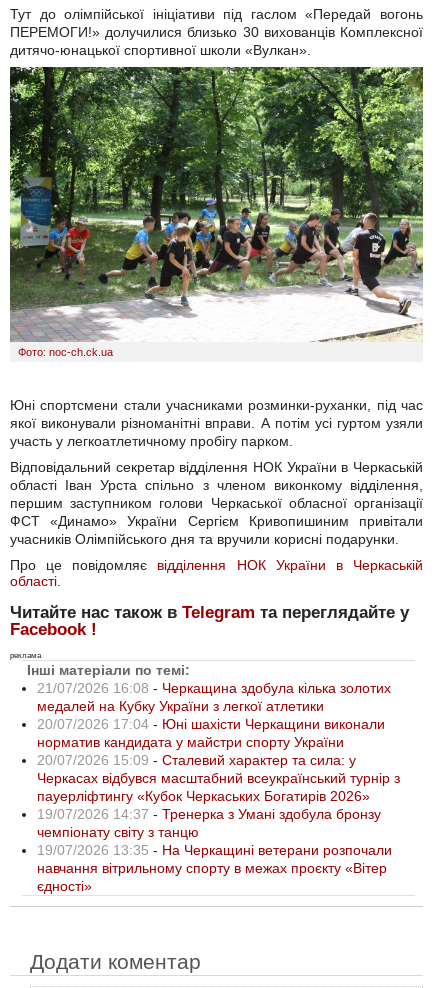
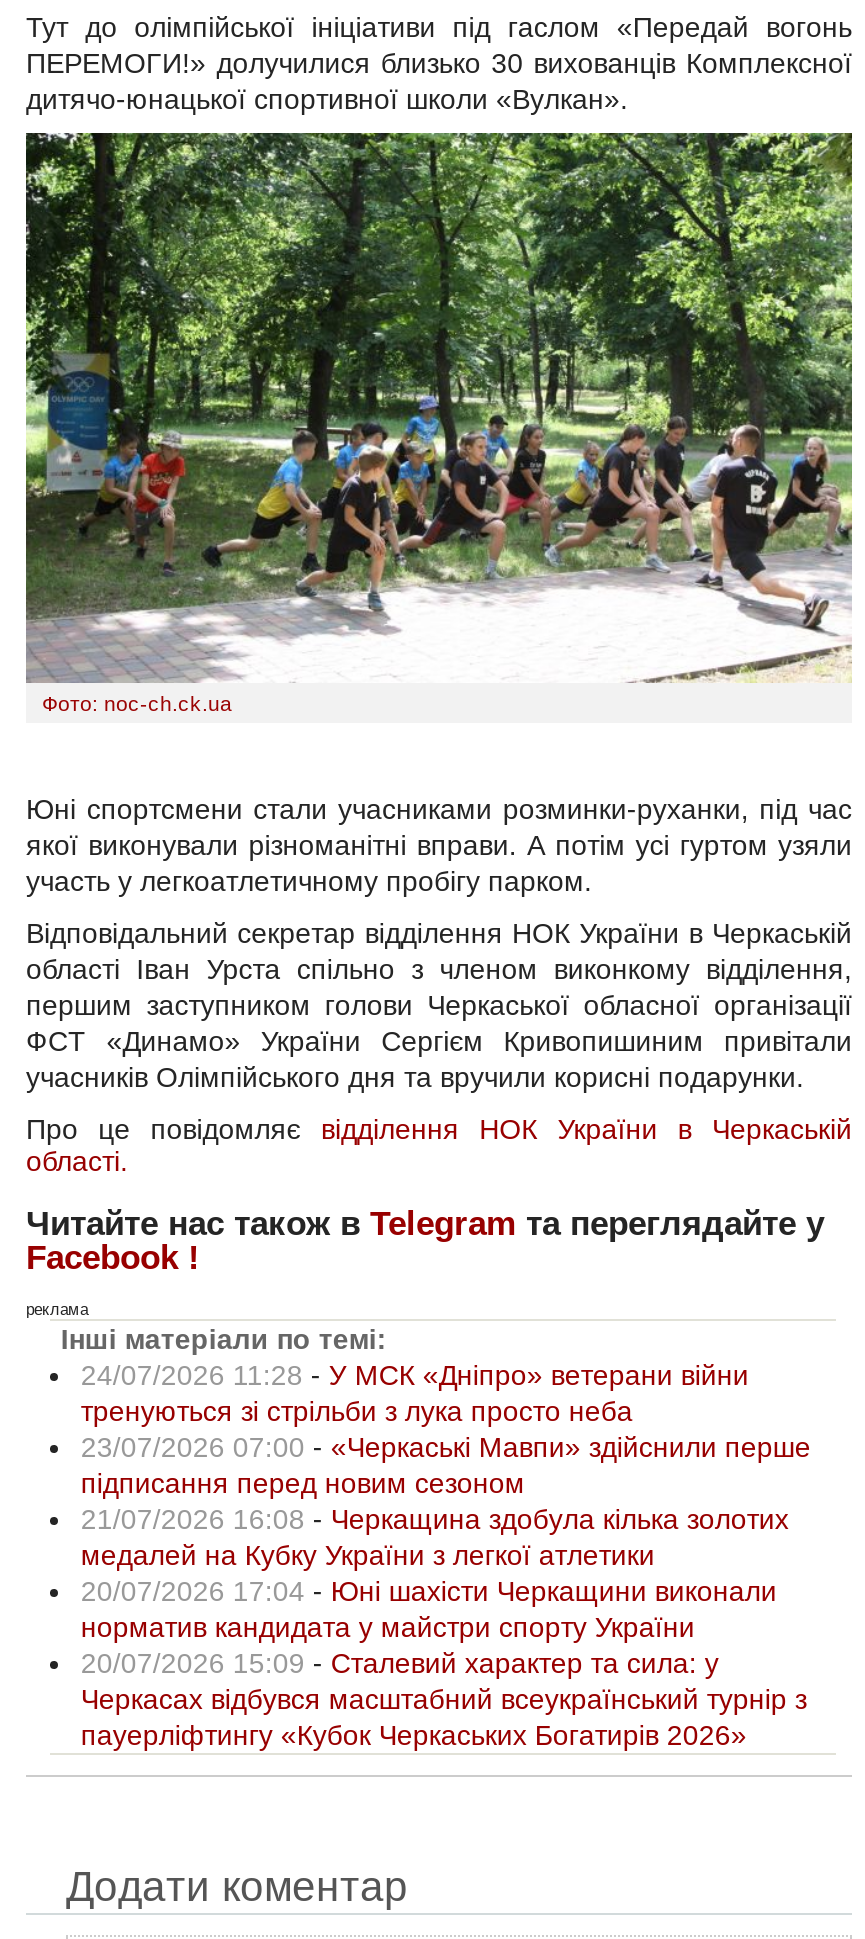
+ 24/07/2026 11:28 - У МСК «Дніпро» ветерани війни
+ тренуються зі стрільби з лука просто неба
+ 23/07/2026 07:00 - «Черкаські Мавпи» здійснили перше
+ підписання перед новим сезоном

moved down: 21/07/2026 16:08 - Черкащина здобула кілька золотих | медалей на Кубку України з легкої атлетики | 20/07/2026 17:04 - Юні шахісти Черкащини виконали | норматив кандидата у майстри спорту України | 20/07/2026 15:09 - Сталевий характер та сила: у | Черкасах відбувся масштабний всеукраїнський турнір з | пауерліфтингу «Кубок Черкаських Богатирів 2026»

- 19/07/2026 14:37 - Тренерка з Умані здобула бронзу
- чемпіонату світу з танцю
- 19/07/2026 13:35 - На Черкащині ветерани розпочали
- навчання вітрильному спорту в межах проєкту «Вітер
- єдності»
